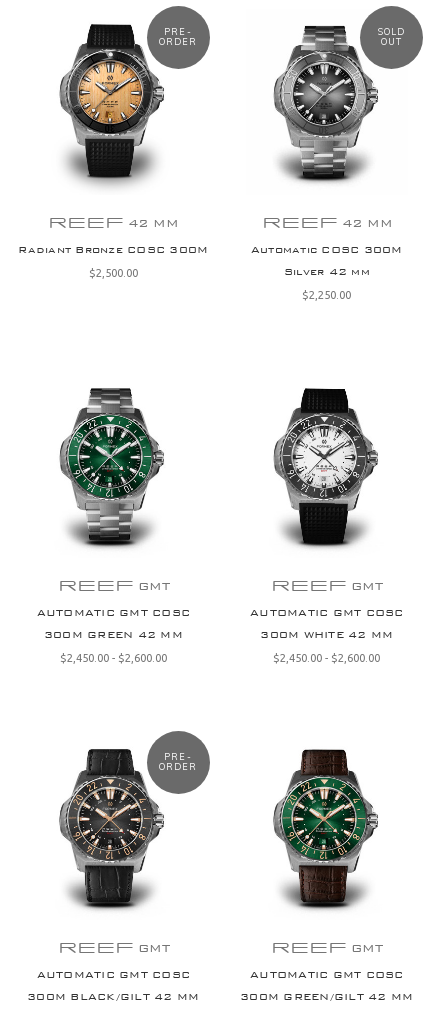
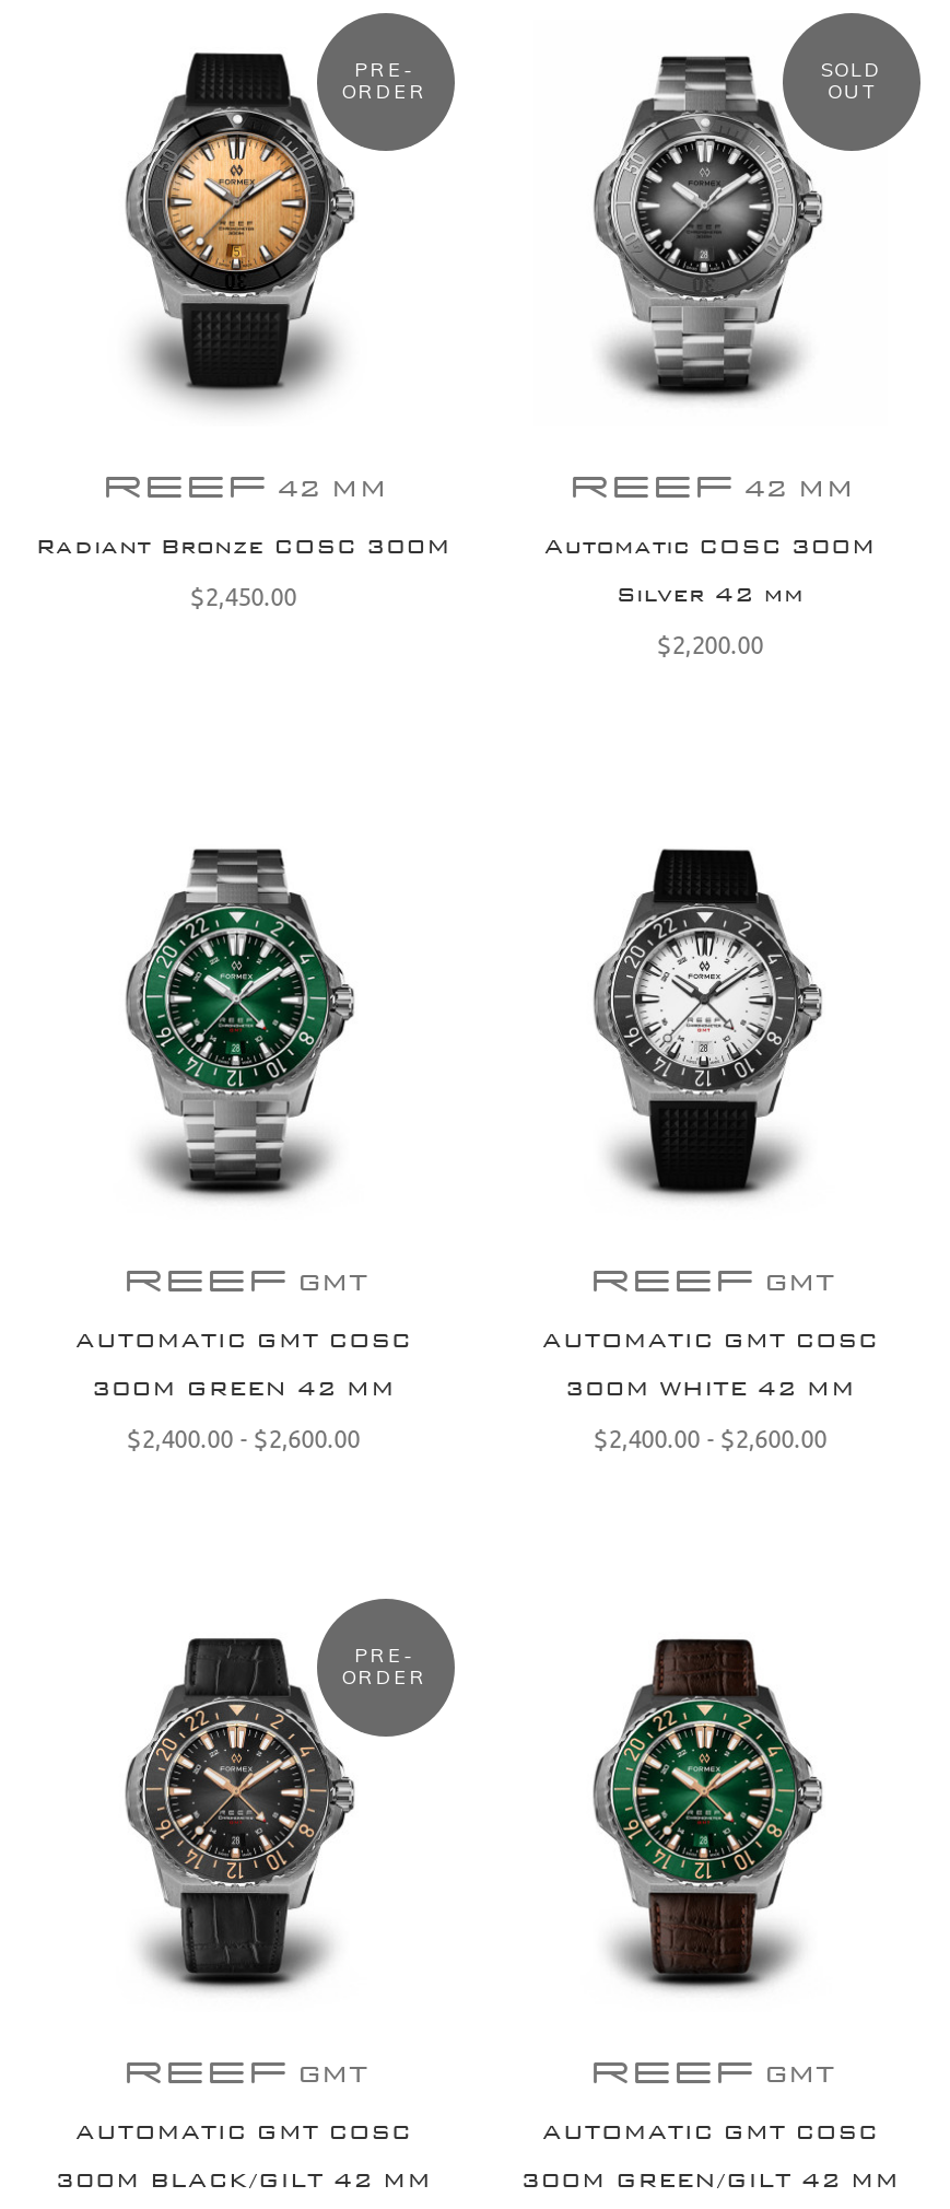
- $‌2,500.00
+ $‌2,450.00

- $‌2,250.00
+ $‌2,200.00

- $‌2,450.00 - $‌2,600.00
+ $‌2,400.00 - $‌2,600.00

- $‌2,450.00 - $‌2,600.00
+ $‌2,400.00 - $‌2,600.00
